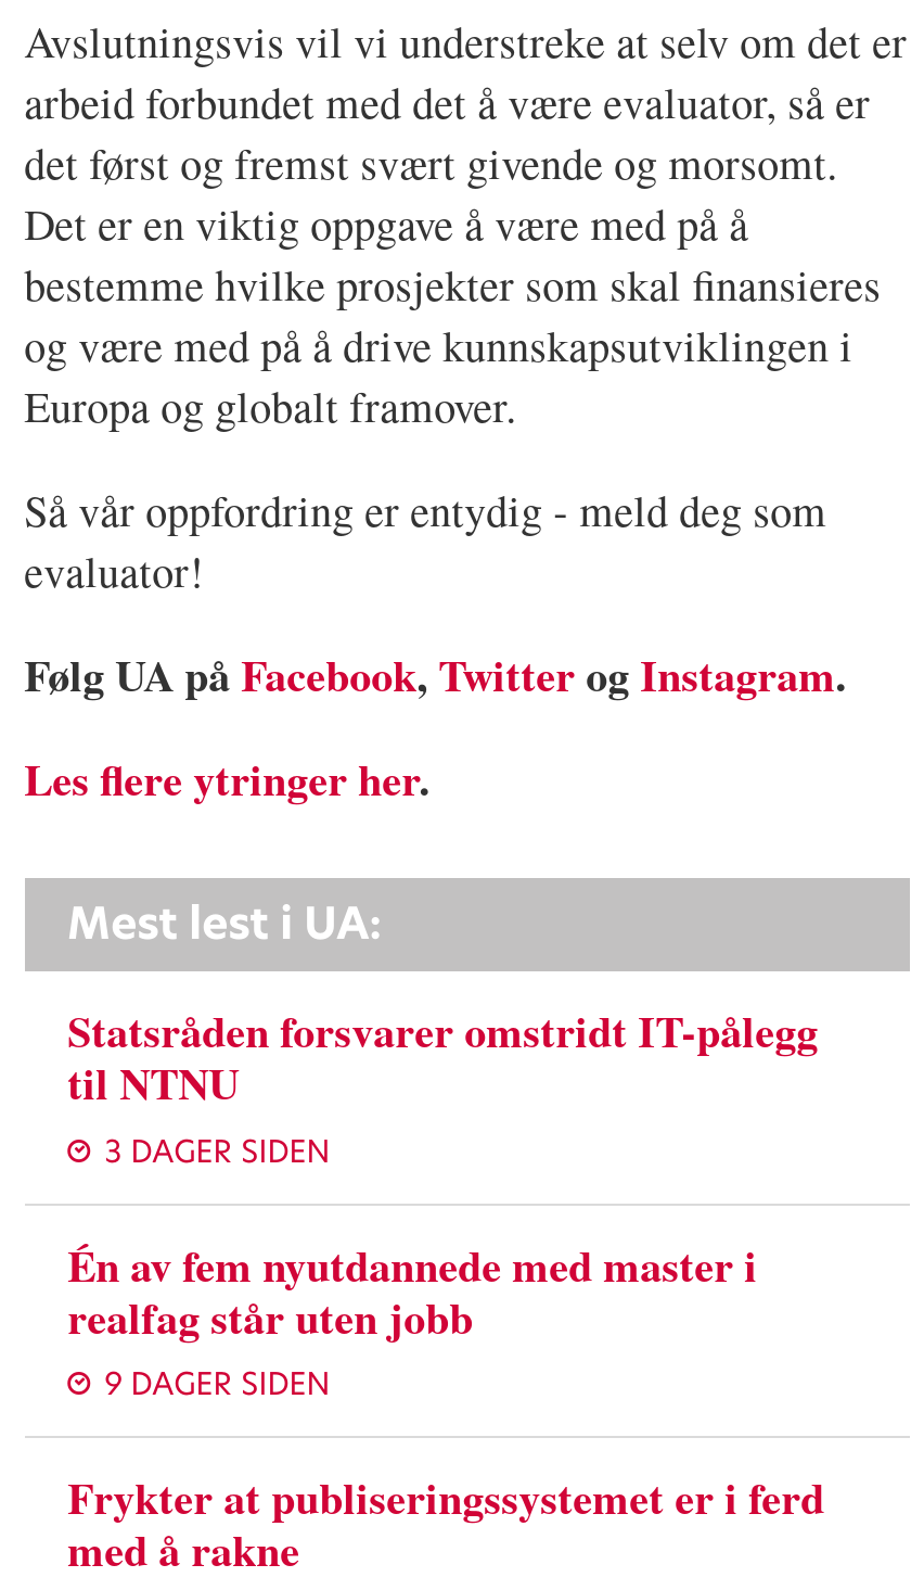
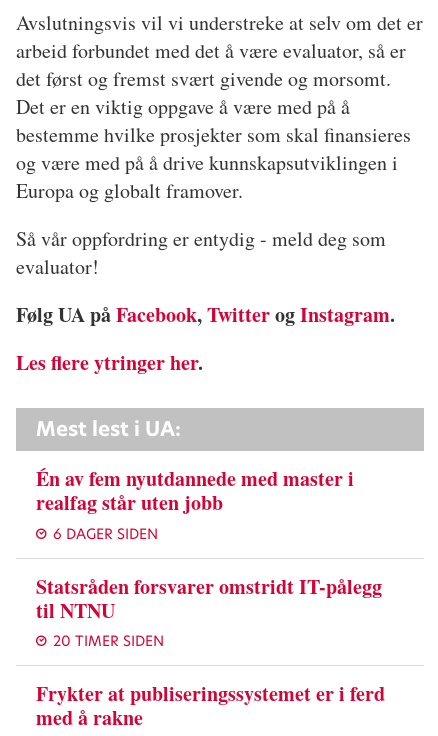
moved down: Statsråden forsvarer omstridt IT-pålegg | til NTNU

- 3 DAGER SIDEN

moved up: Én av fem nyutdannede med master i | realfag står uten jobb

- 9 DAGER SIDEN
+ 6 DAGER SIDEN
+ 20 TIMER SIDEN
